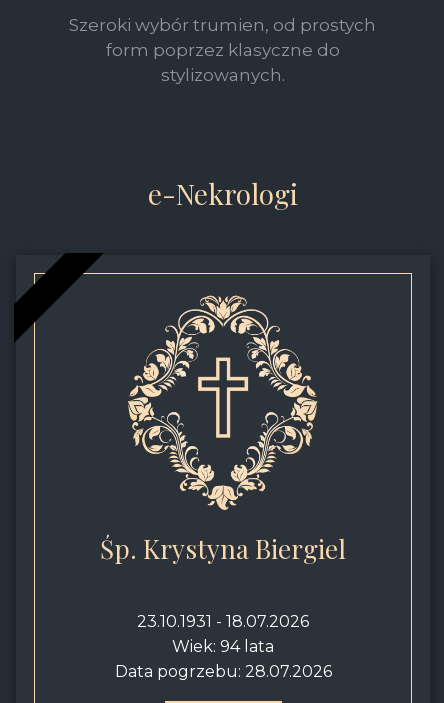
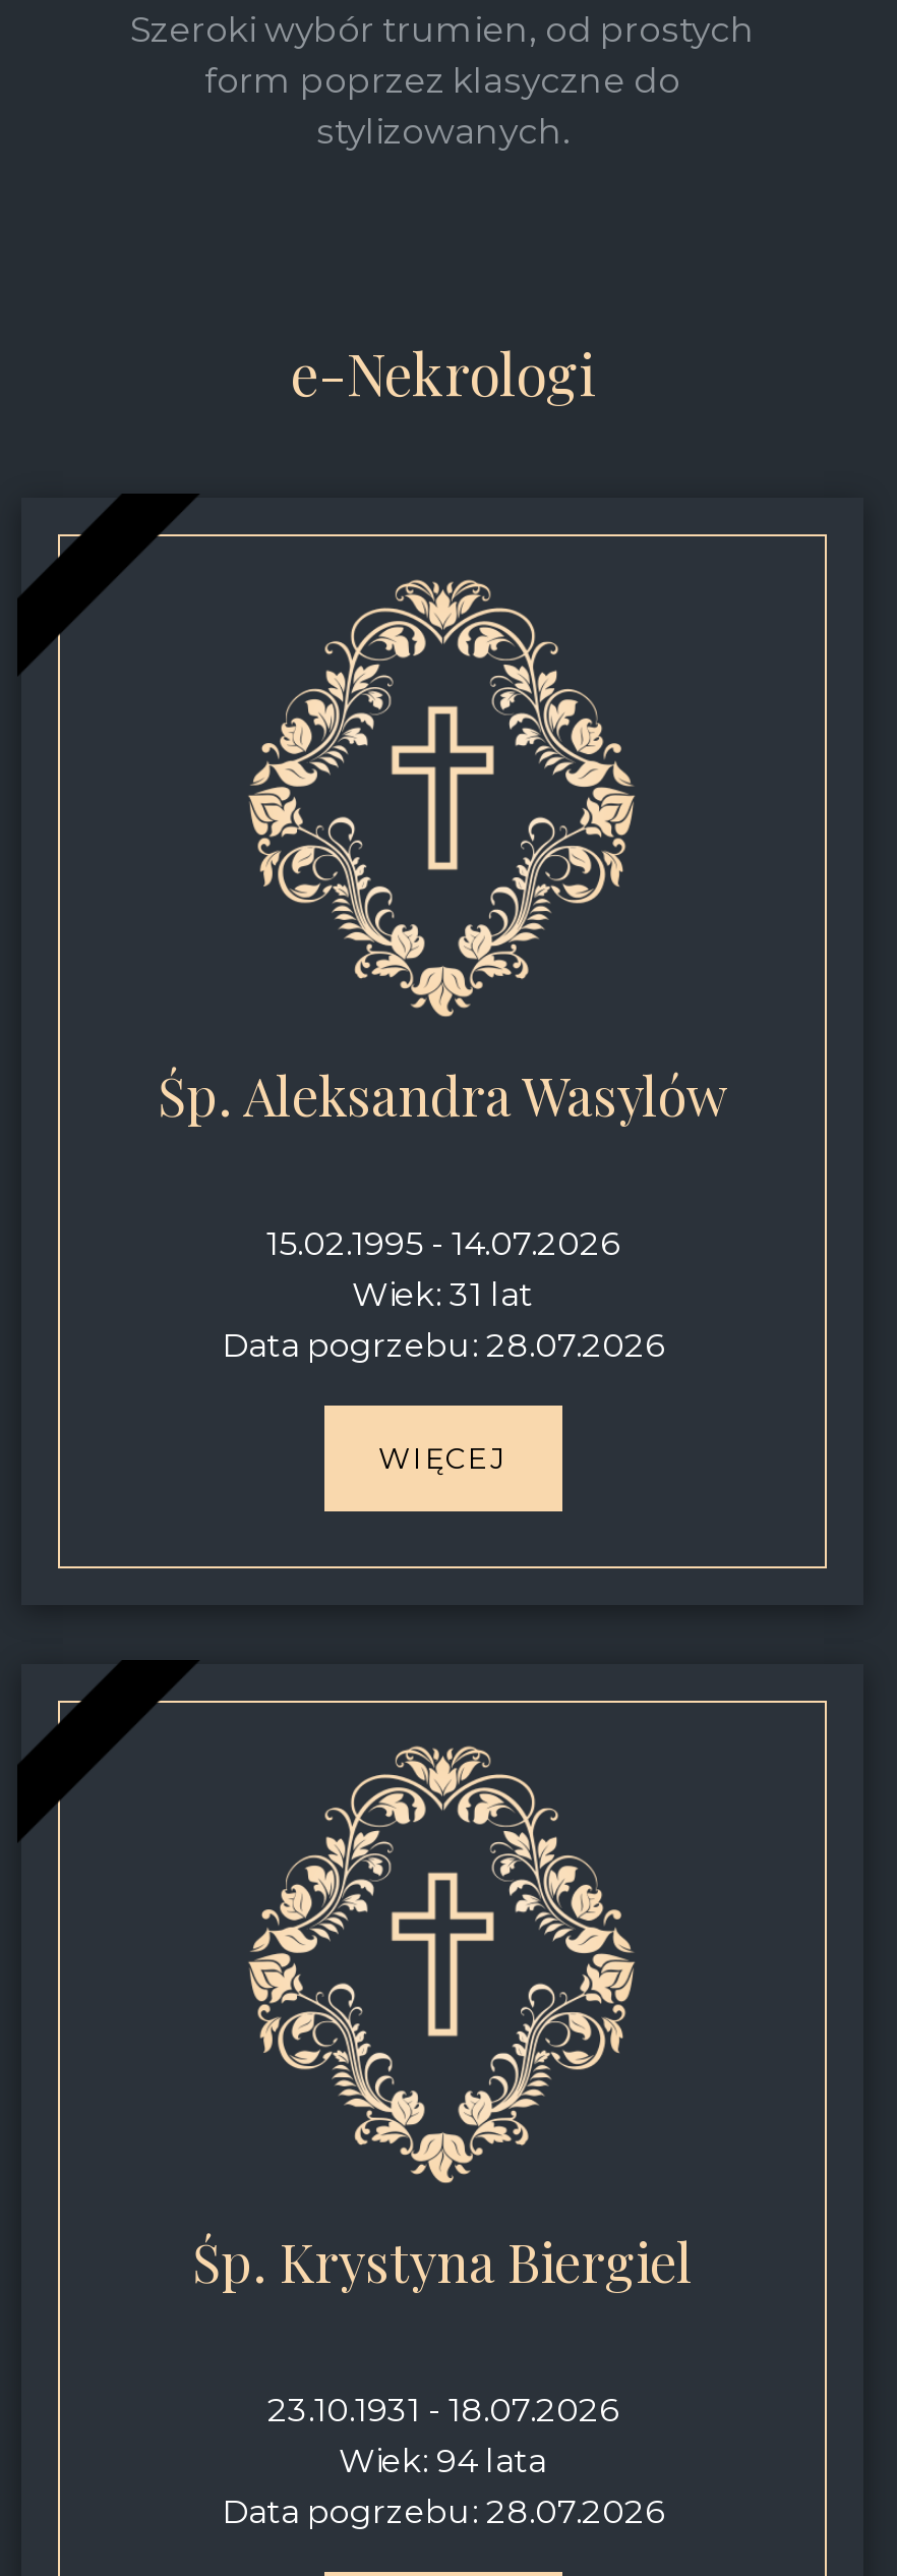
+ Śp. Aleksandra Wasylów
+ 15.02.1995 - 14.07.2026
+ Wiek: 31 lat
+ Data pogrzebu: 28.07.2026
+ WIĘCEJ
